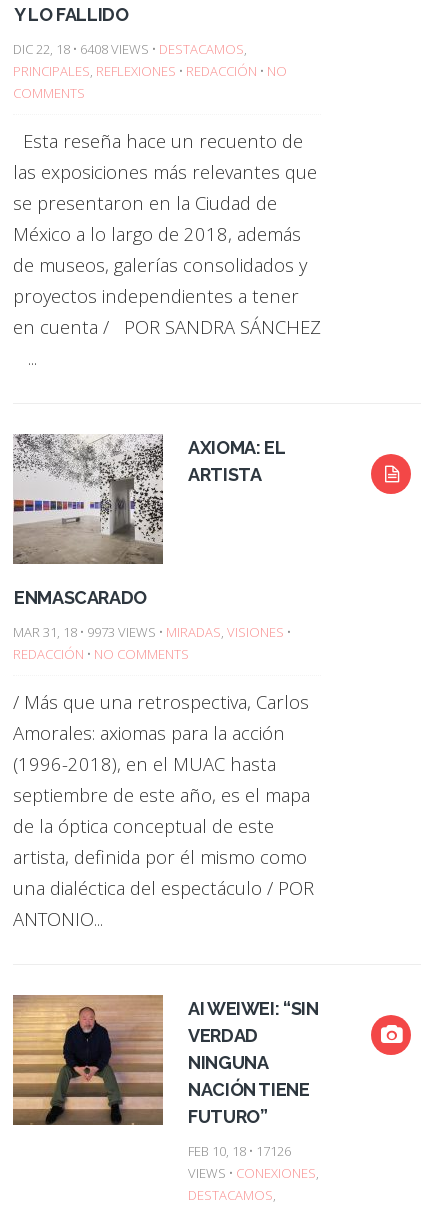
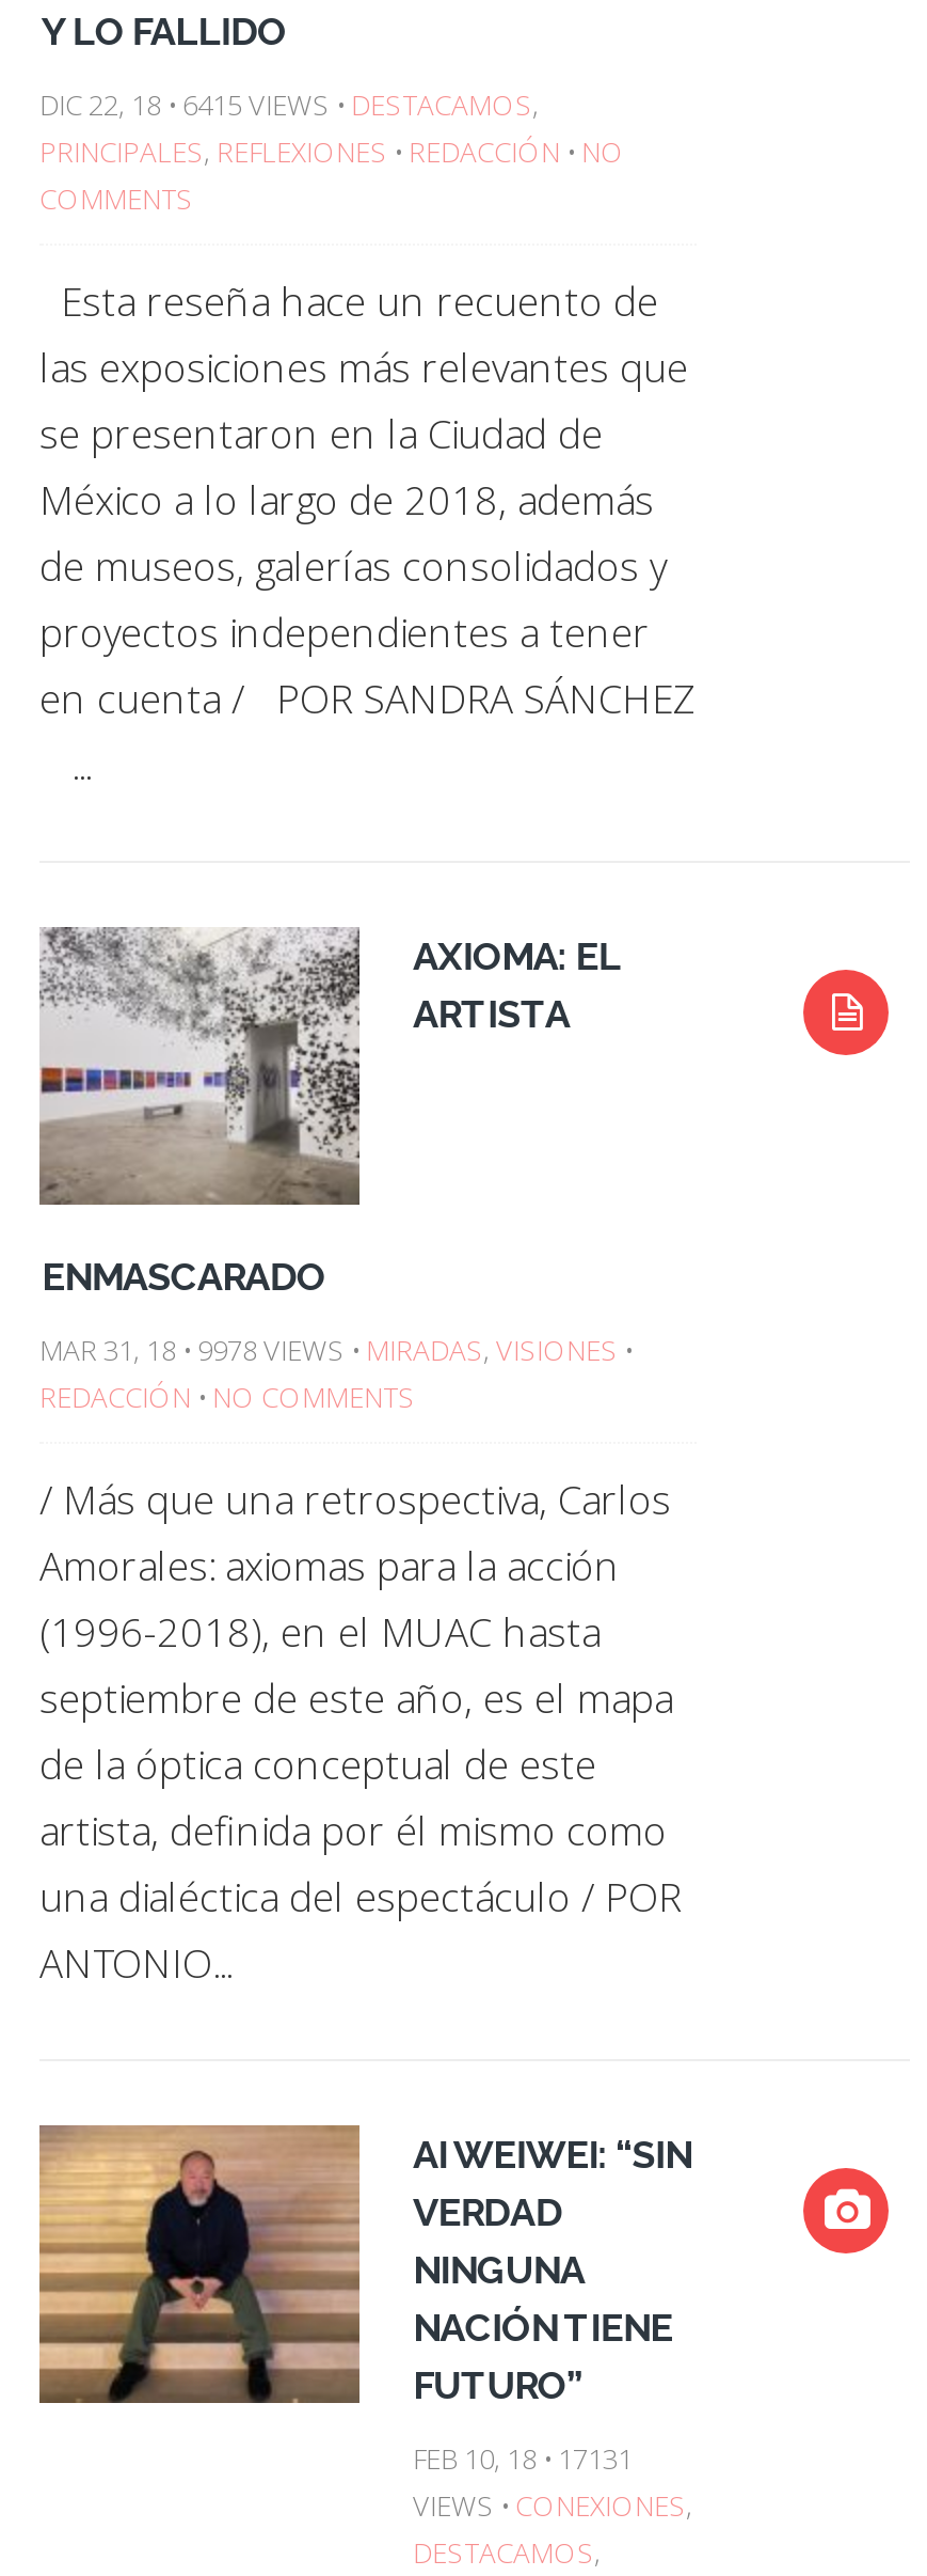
- DIC 22, 18 • 6408 VIEWS • DESTACAMOS,
+ DIC 22, 18 • 6415 VIEWS • DESTACAMOS,

- MAR 31, 18 • 9973 VIEWS • MIRADAS, VISIONES •
+ MAR 31, 18 • 9978 VIEWS • MIRADAS, VISIONES •

- FEB 10, 18 • 17126
+ FEB 10, 18 • 17131
